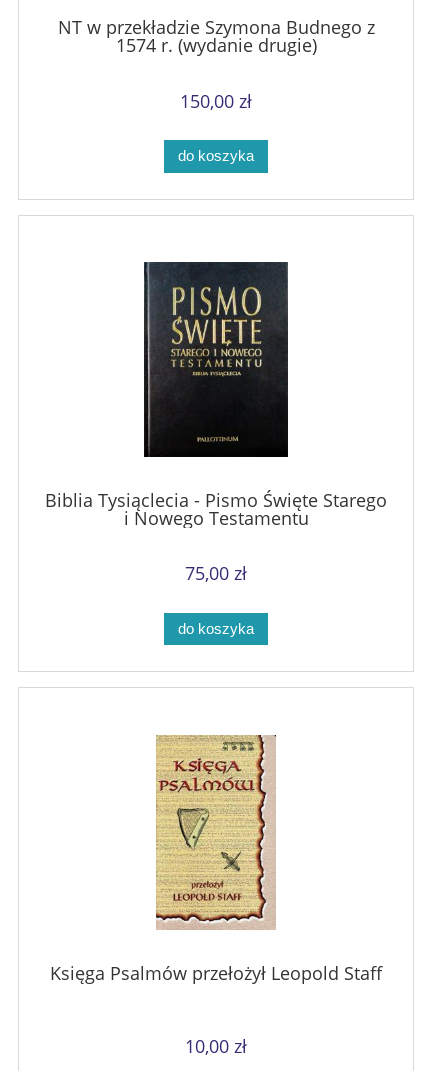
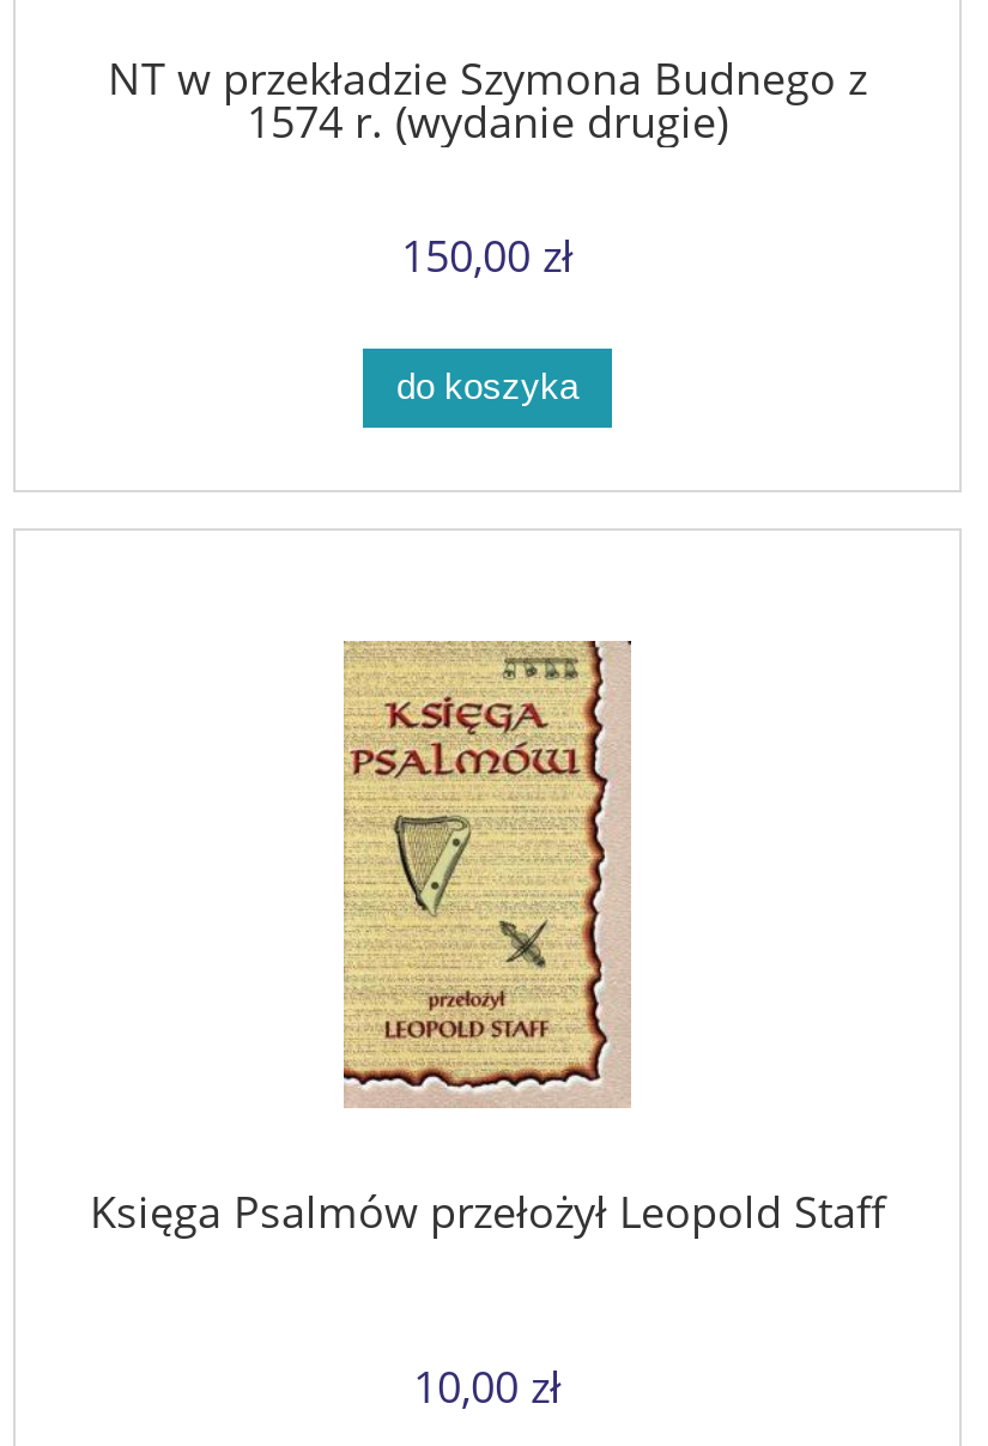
- [image]
- Biblia Tysiąclecia - Pismo Święte Starego
- i Nowego Testamentu
- 75,00 zł
- do koszyka
